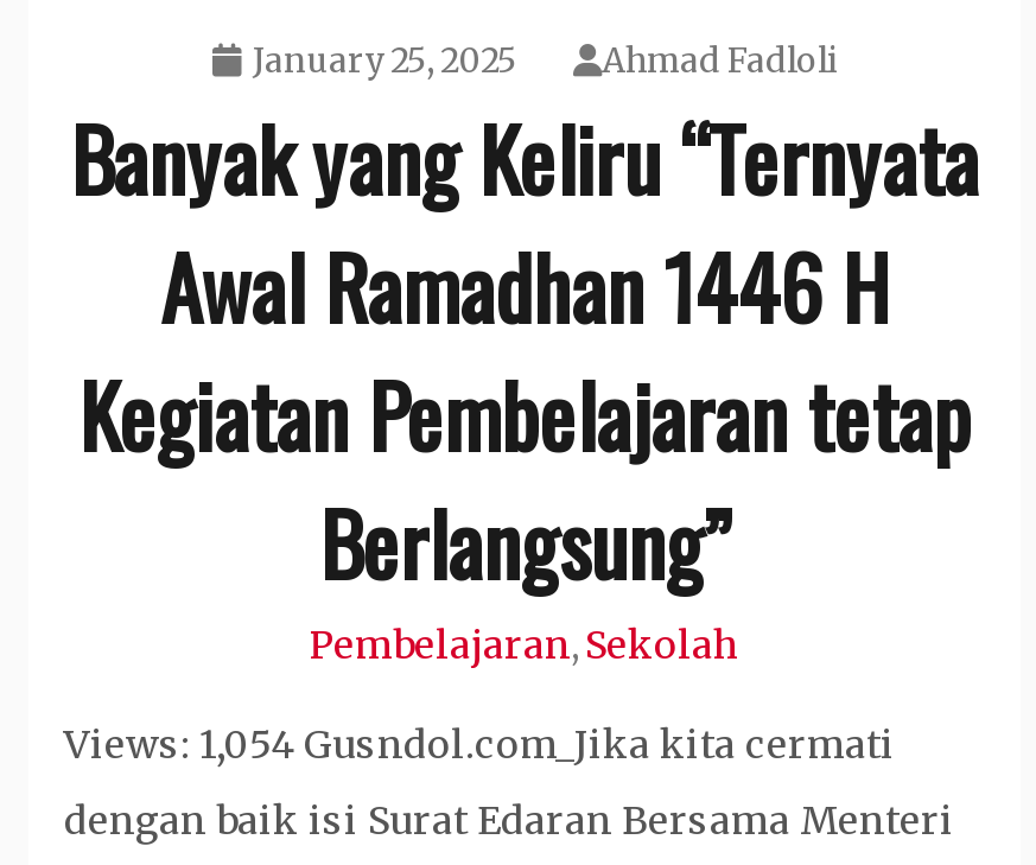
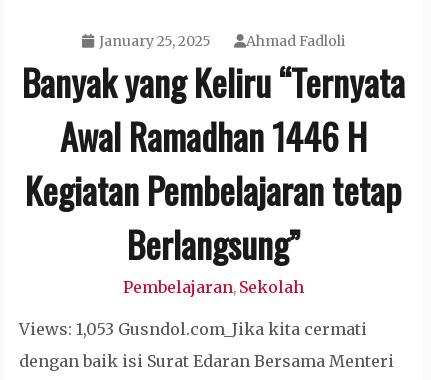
- Views: 1,054 Gusndol.com_Jika kita cermati
+ Views: 1,053 Gusndol.com_Jika kita cermati
